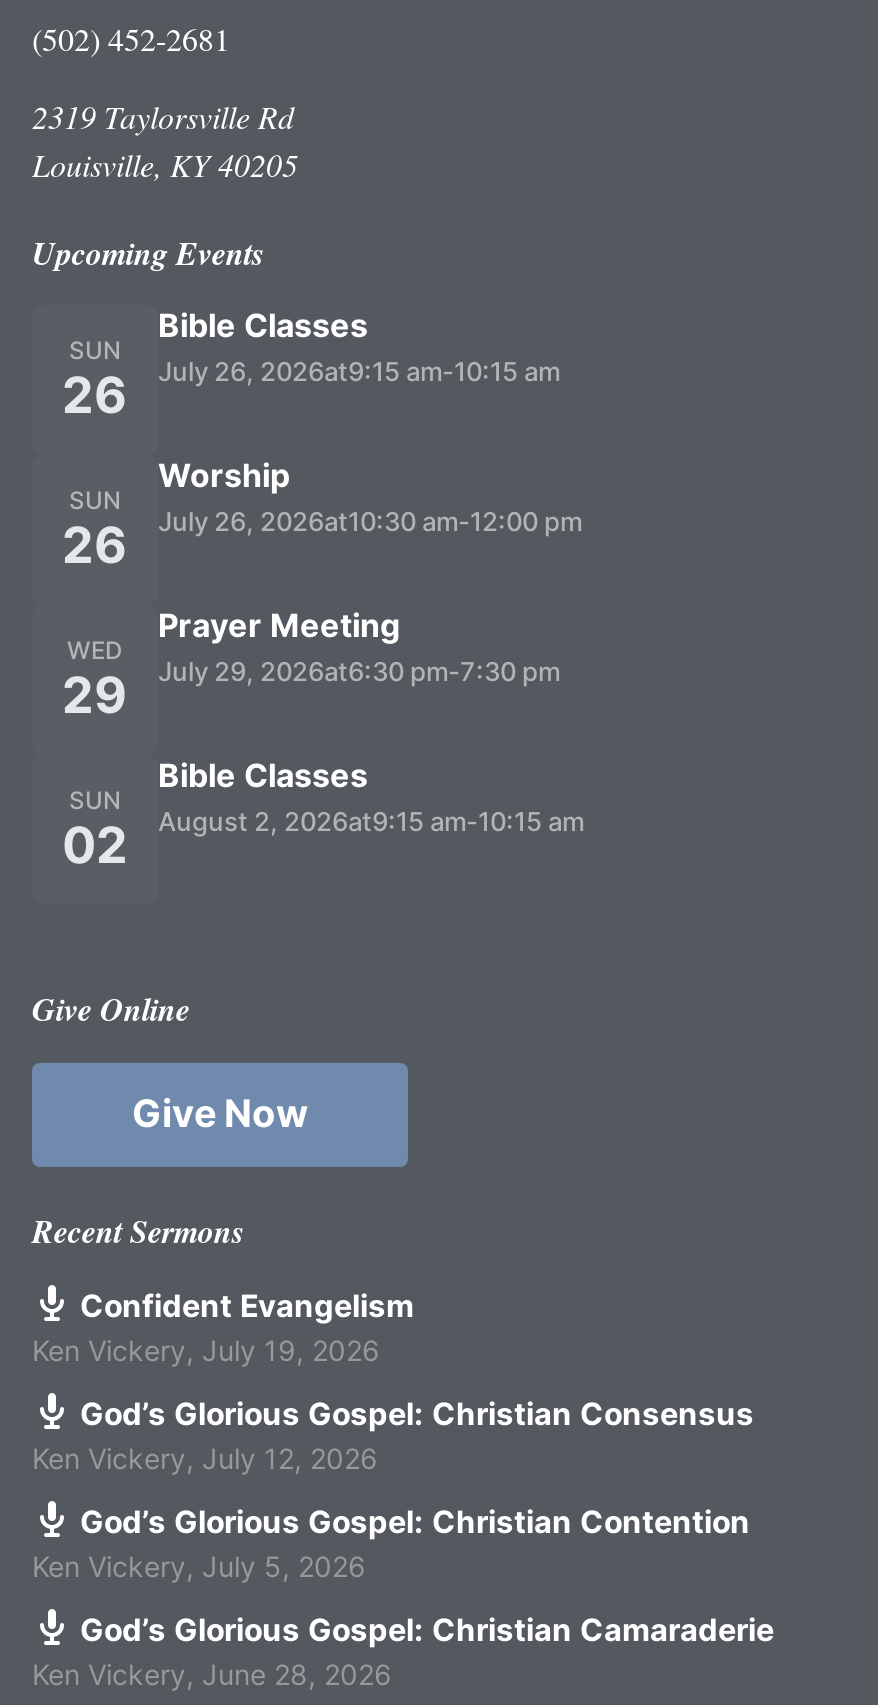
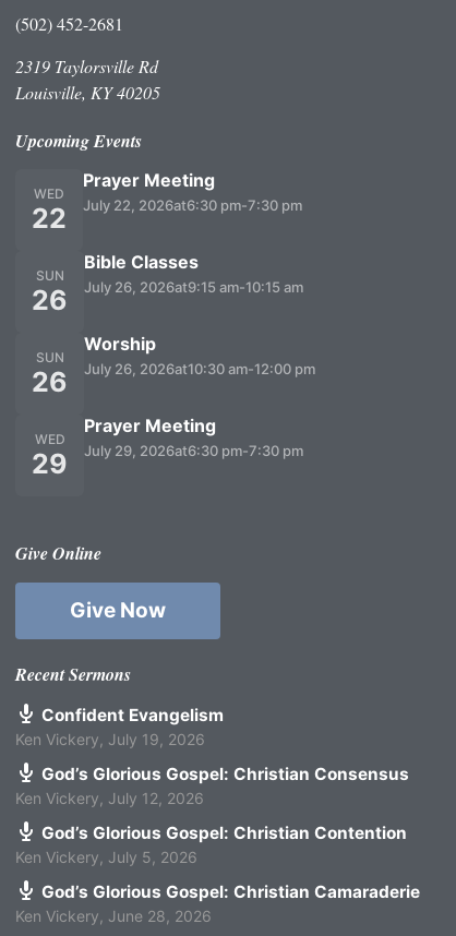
+ WED
+ 22

+ Prayer Meeting
+ July 22, 2026at6:30 pm-7:30 pm

moved down: SUN | 26 | Bible Classes | ... | Prayer Meeting | July 29, 2026at6:30 pm-7:30 pm

- Bible Classes
- August 2, 2026at9:15 am-10:15 am

- SUN
- 02
